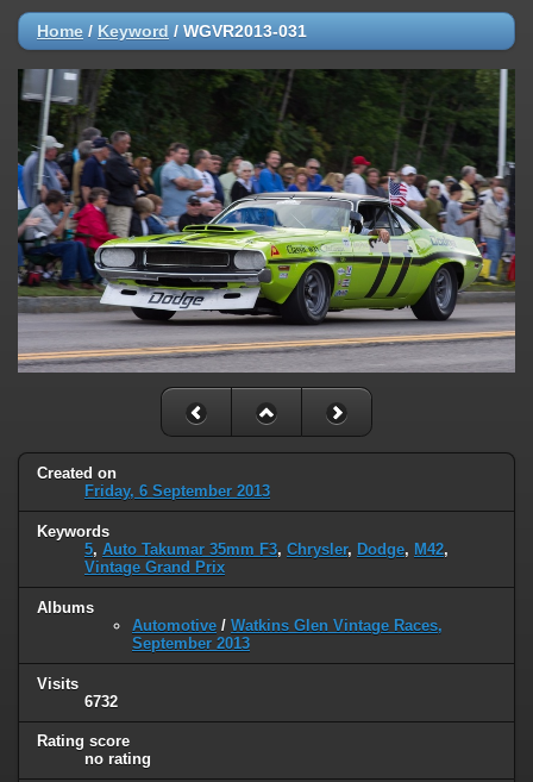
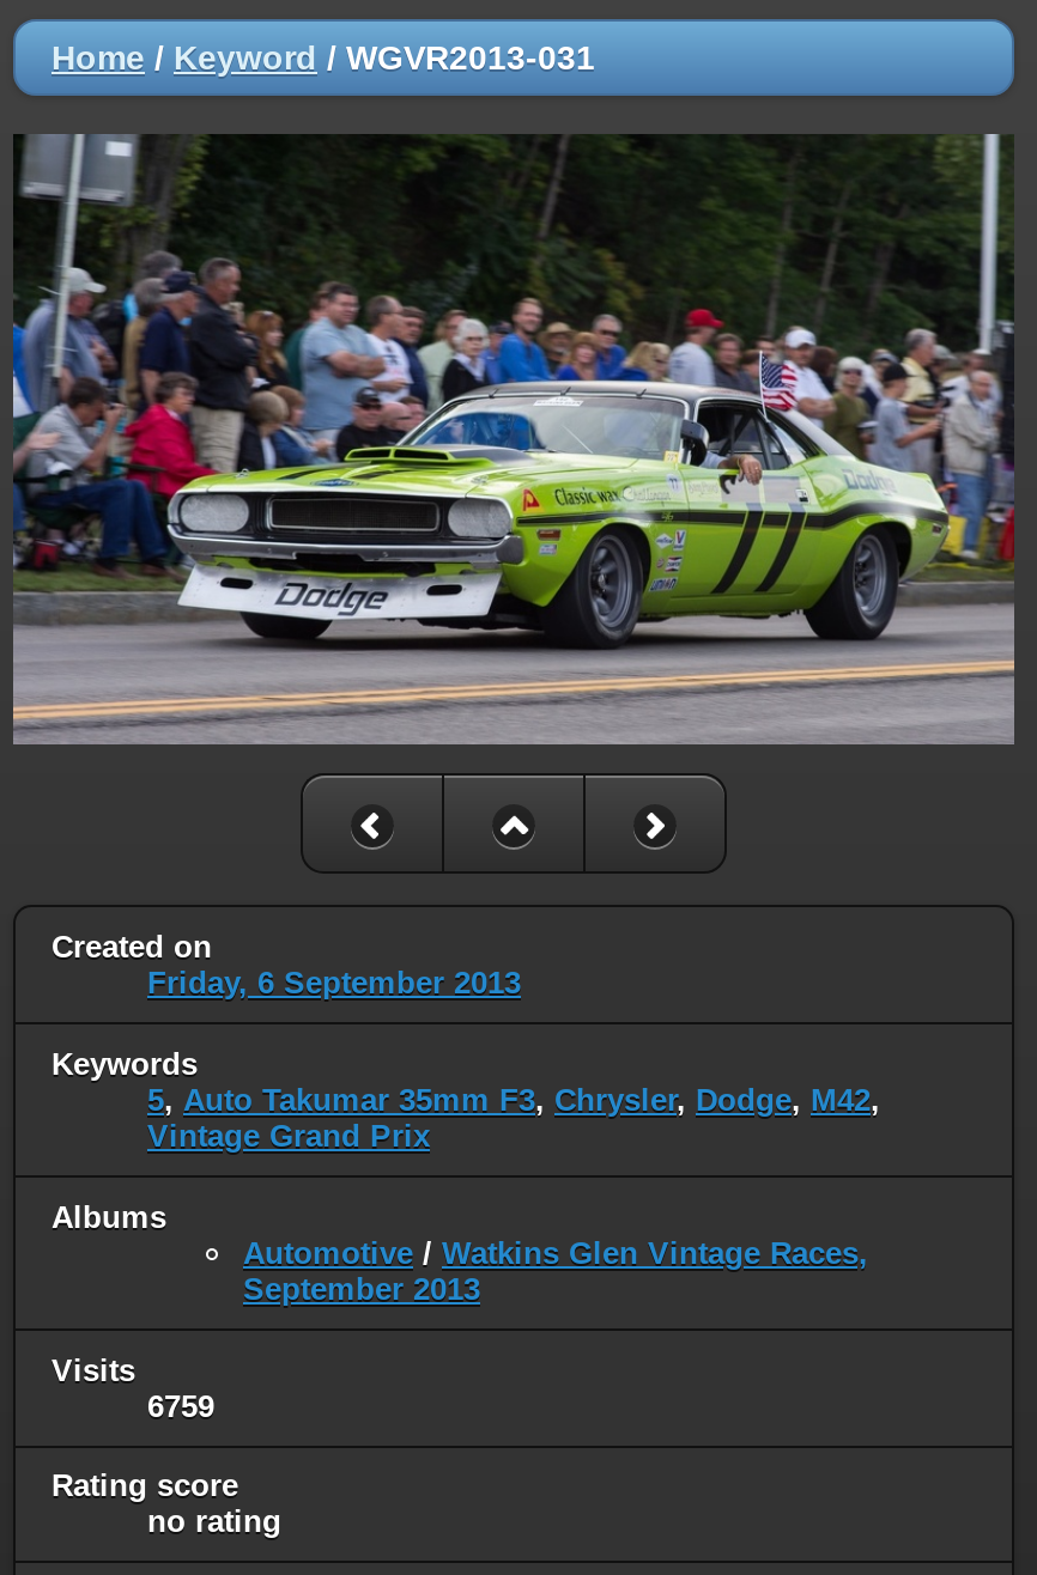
- 6732
+ 6759
